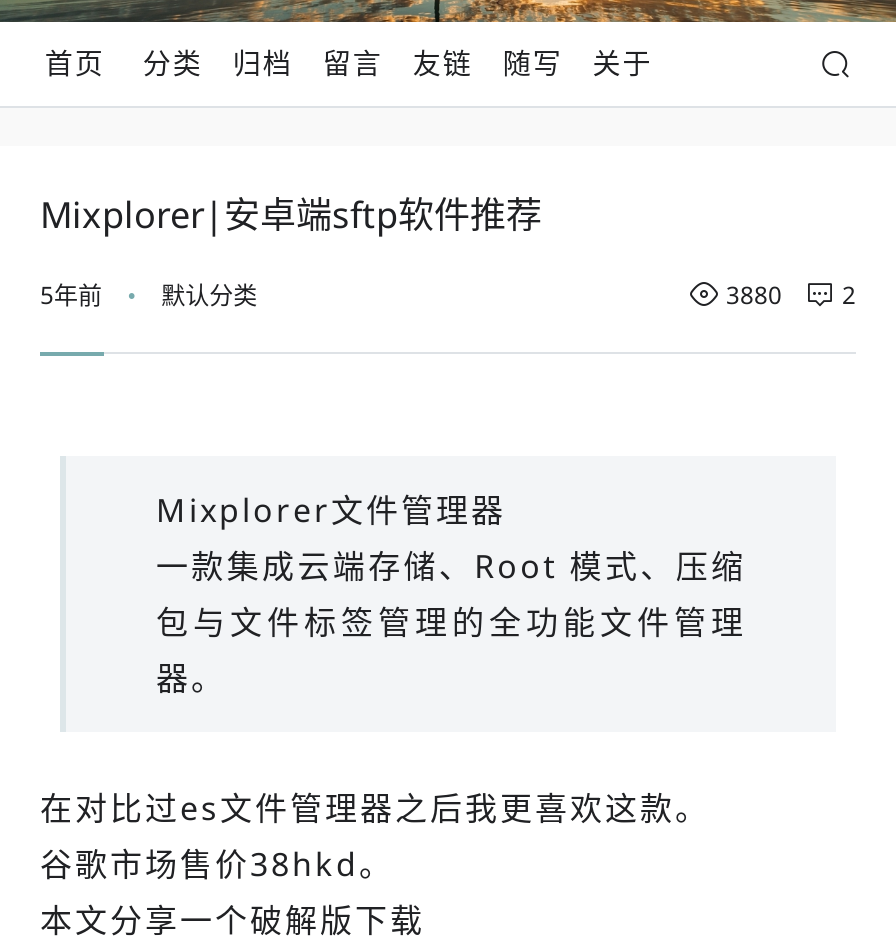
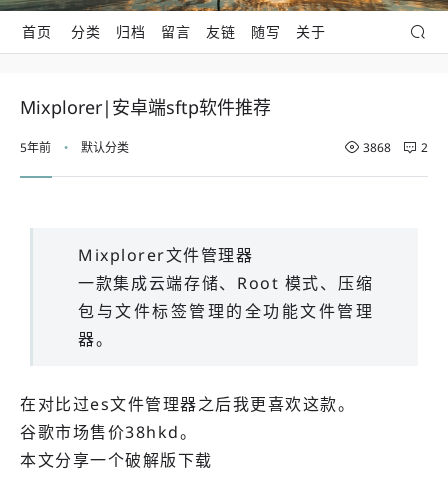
- 3880 2
+ 3868 2
